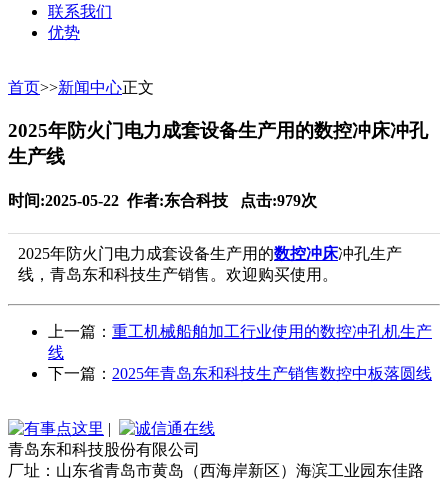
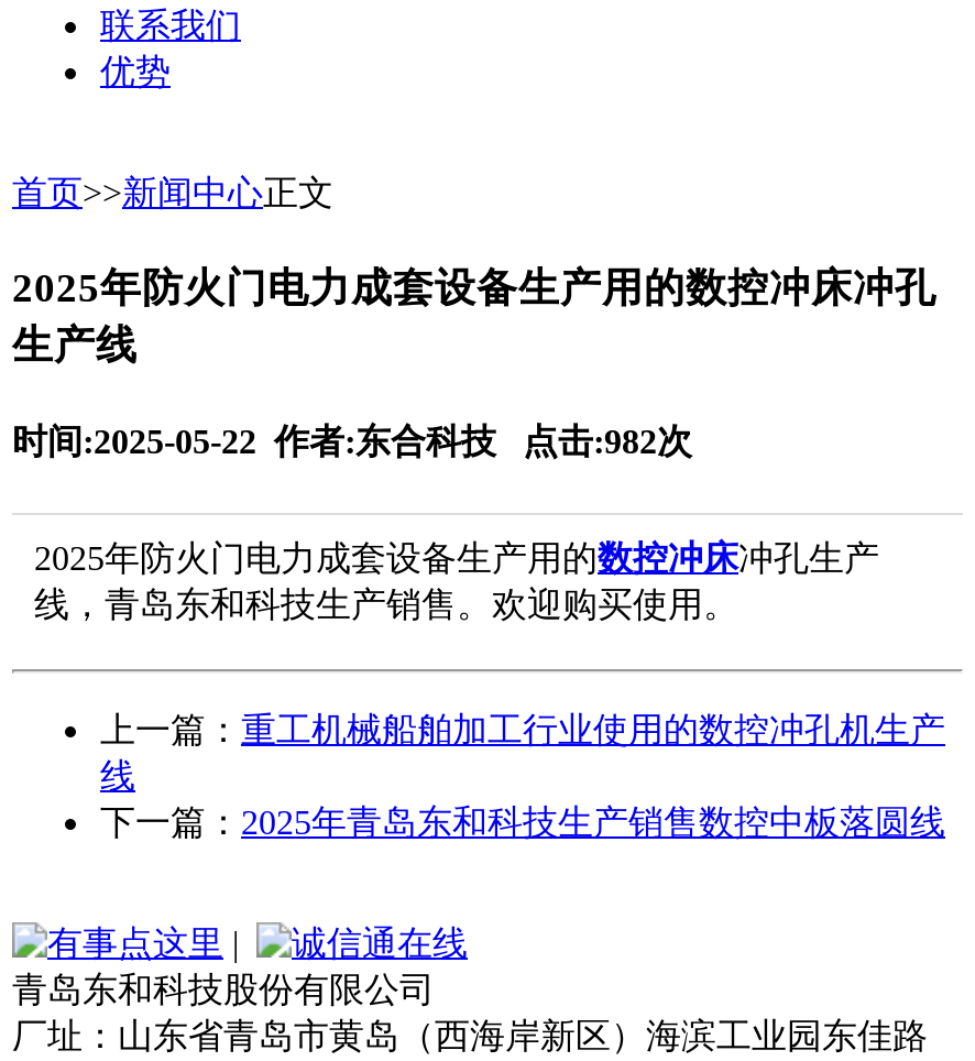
- 时间:2025-05-22 作者:东合科技 点击:979次
+ 时间:2025-05-22 作者:东合科技 点击:982次
